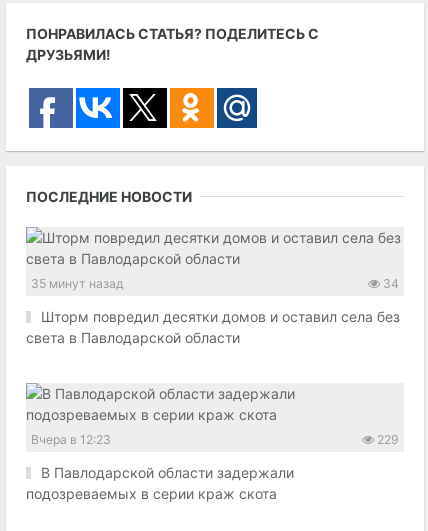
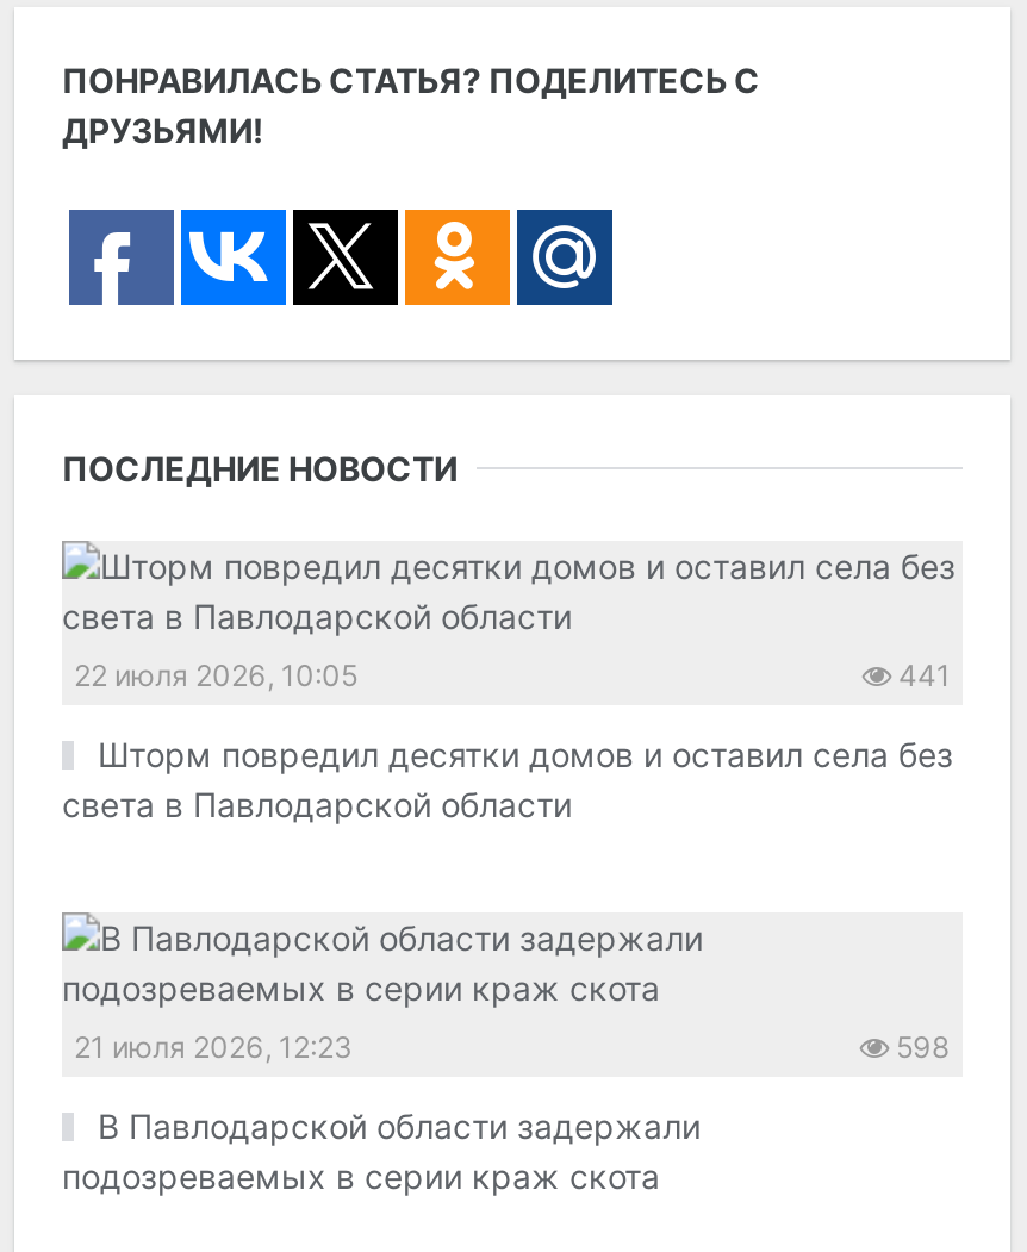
- 35 минут назад
- 34
+ 22 июля 2026, 10:05
+ 441

- Вчера в 12:23
- 229
+ 21 июля 2026, 12:23
+ 598
